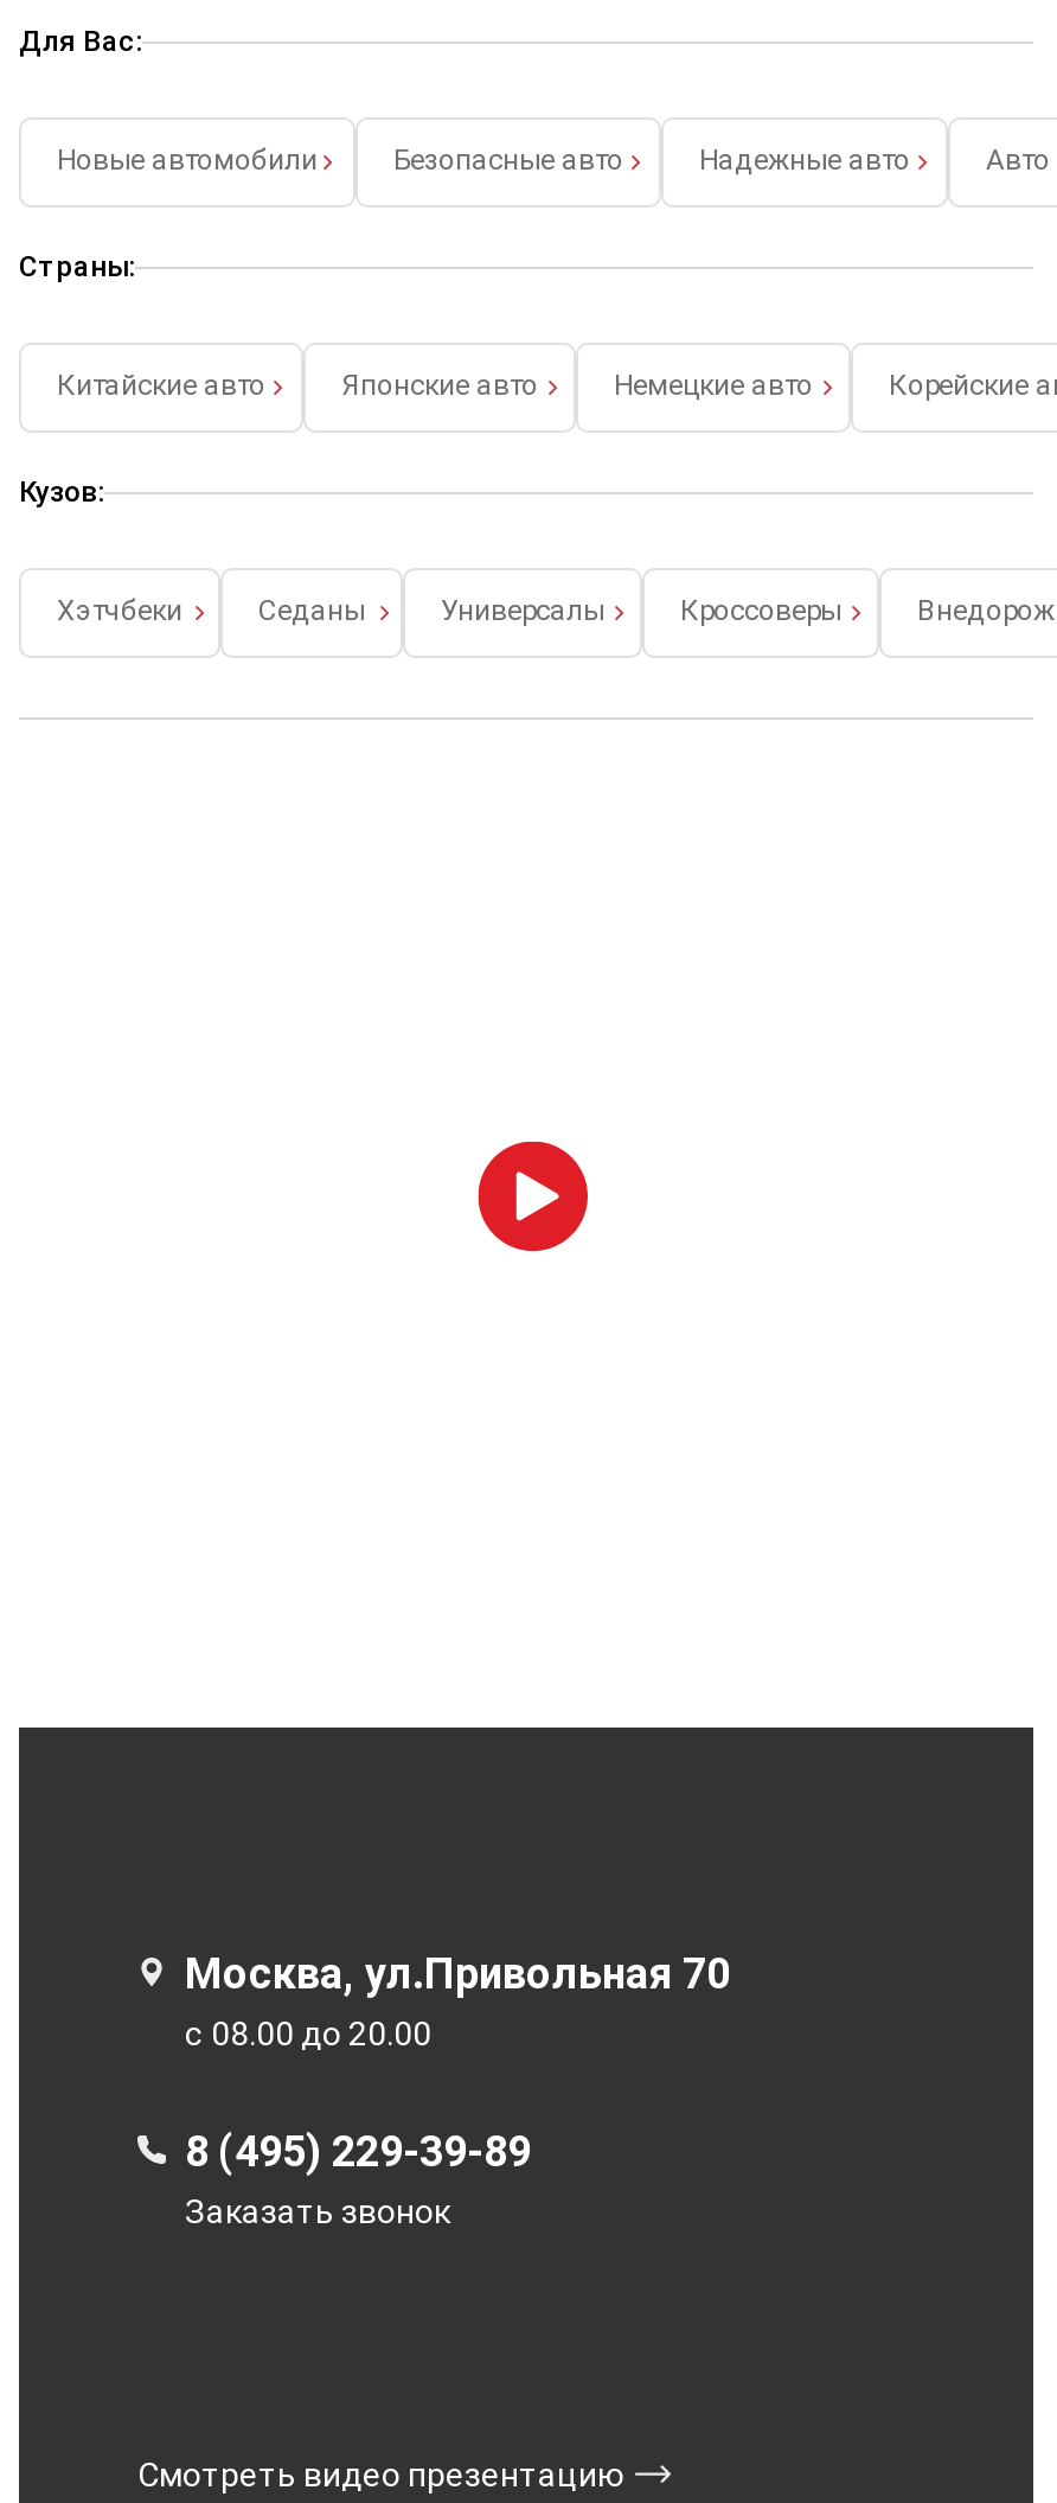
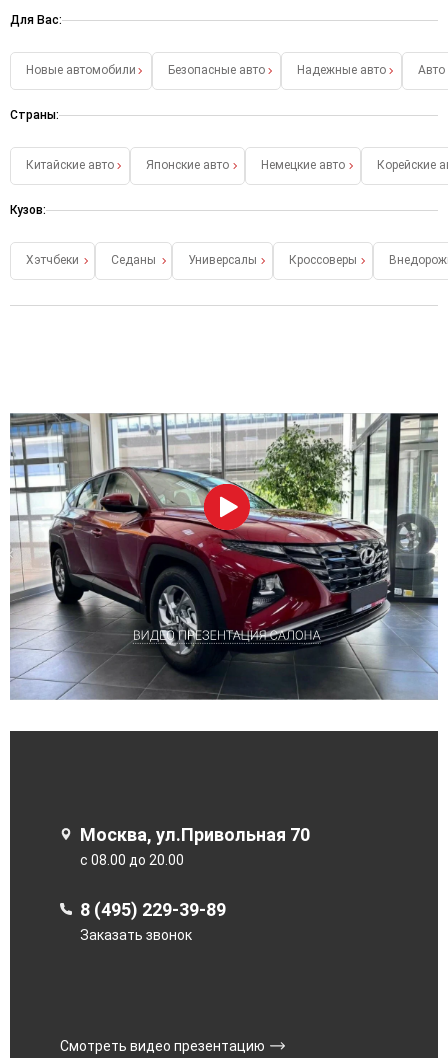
+ [image]
